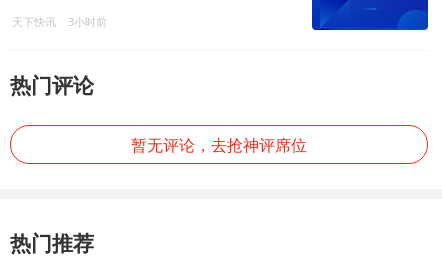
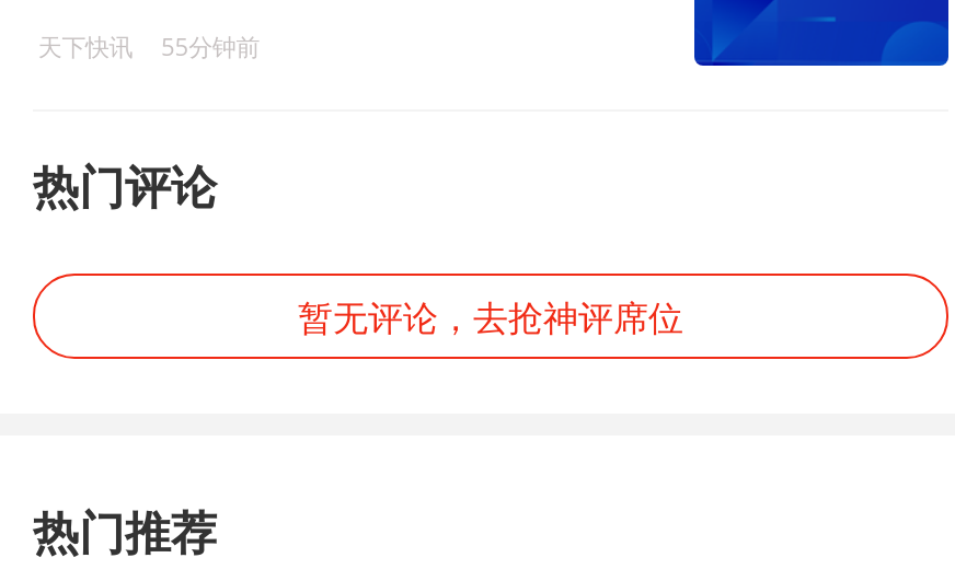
- 天下快讯 3小时前
+ 天下快讯 55分钟前
